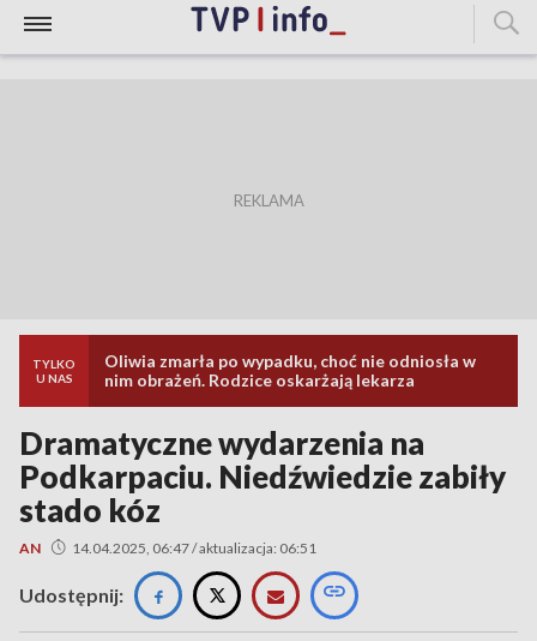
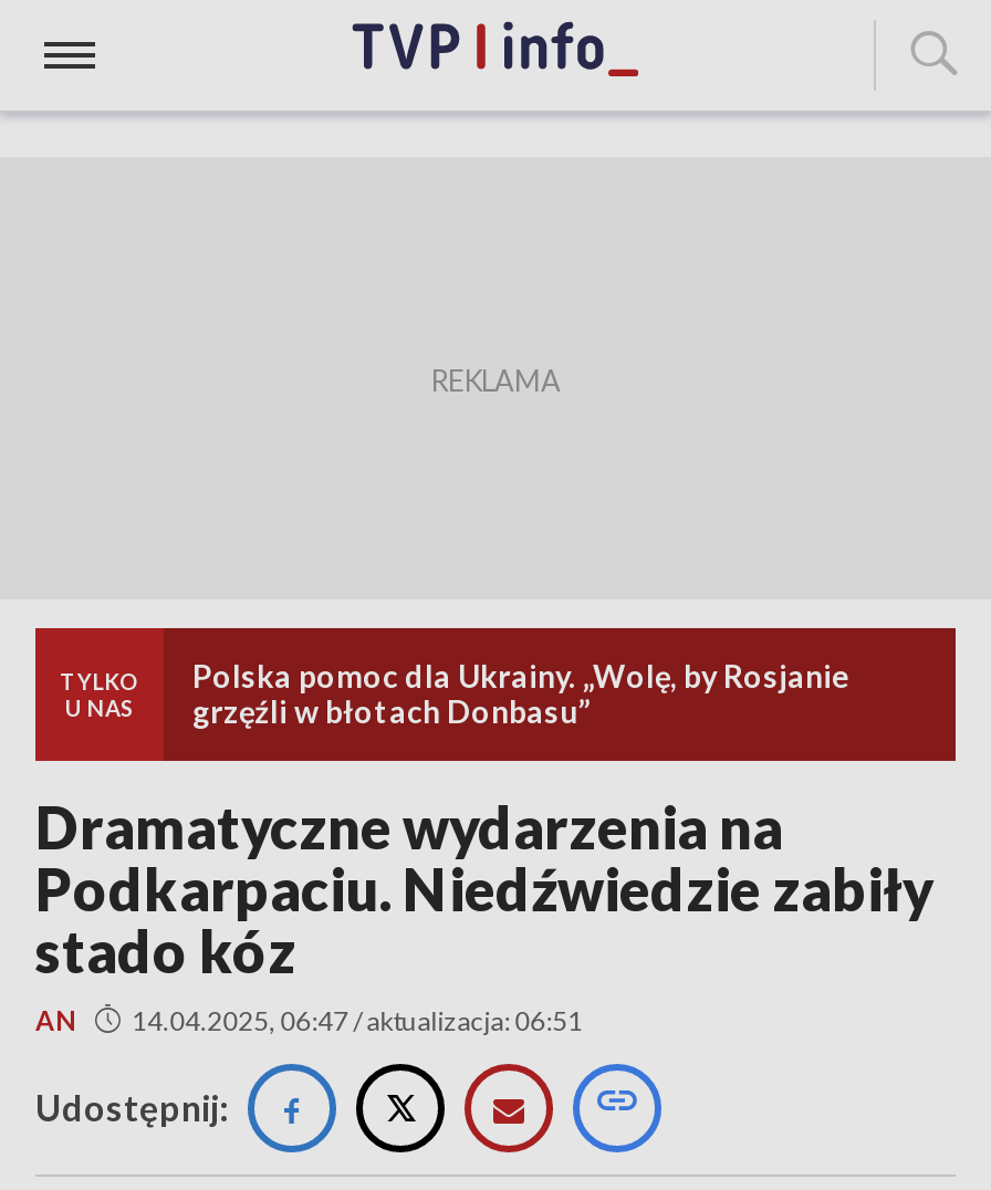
- Oliwia zmarła po wypadku, choć nie odniosła w
- nim obrażeń. Rodzice oskarżają lekarza
+ Polska pomoc dla Ukrainy. „Wolę, by Rosjanie
+ grzęźli w błotach Donbasu”
